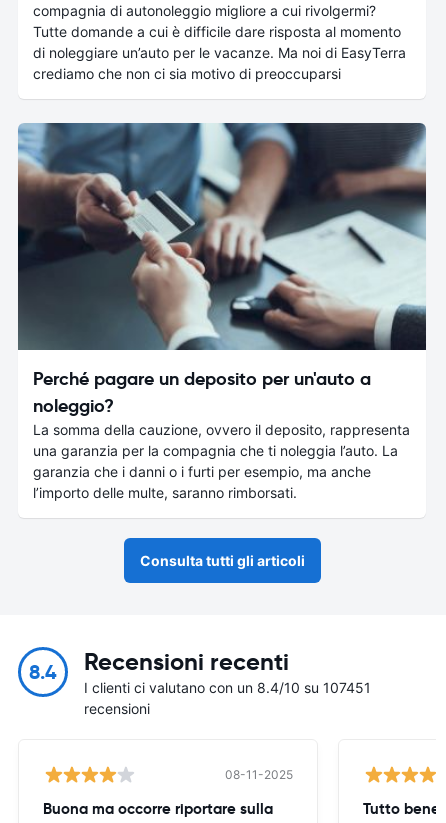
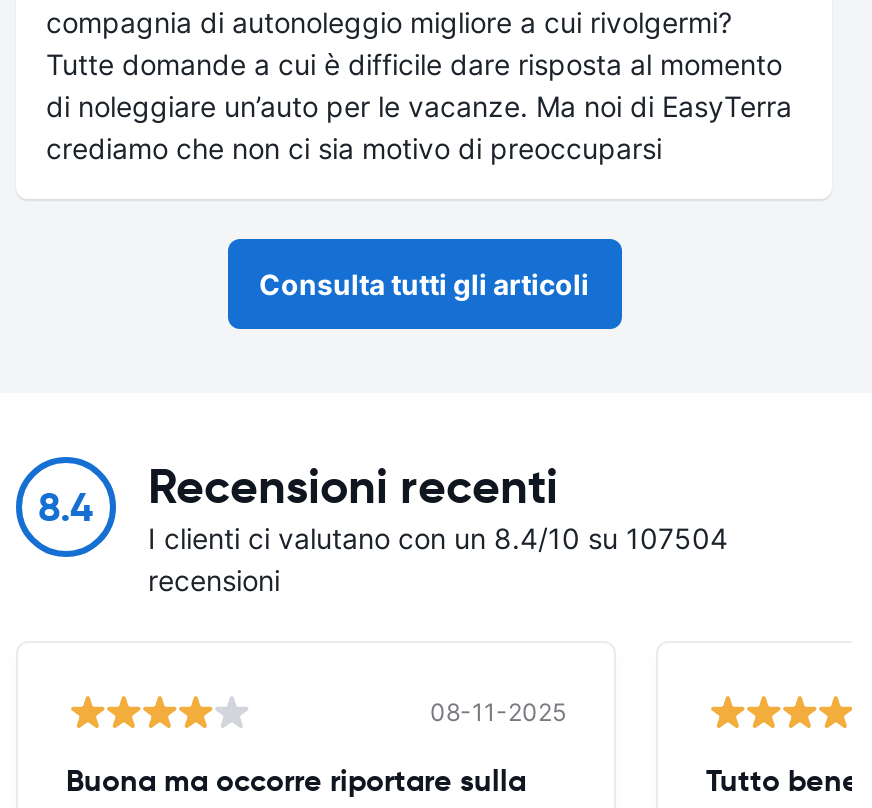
- [image]
- Perché pagare un deposito per un'auto a
- noleggio?
- La somma della cauzione, ovvero il deposito, rappresenta
- una garanzia per la compagnia che ti noleggia l’auto. La
- garanzia che i danni o i furti per esempio, ma anche
- l’importo delle multe, saranno rimborsati.

- I clienti ci valutano con un 8.4/10 su 107451
+ I clienti ci valutano con un 8.4/10 su 107504
